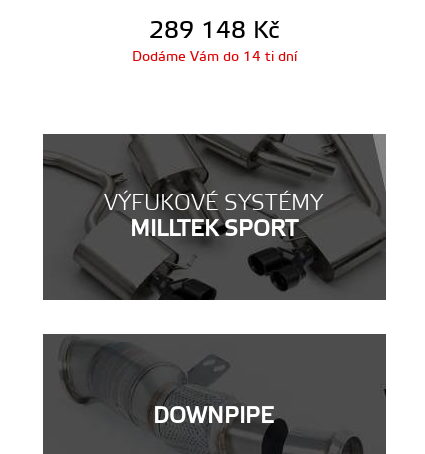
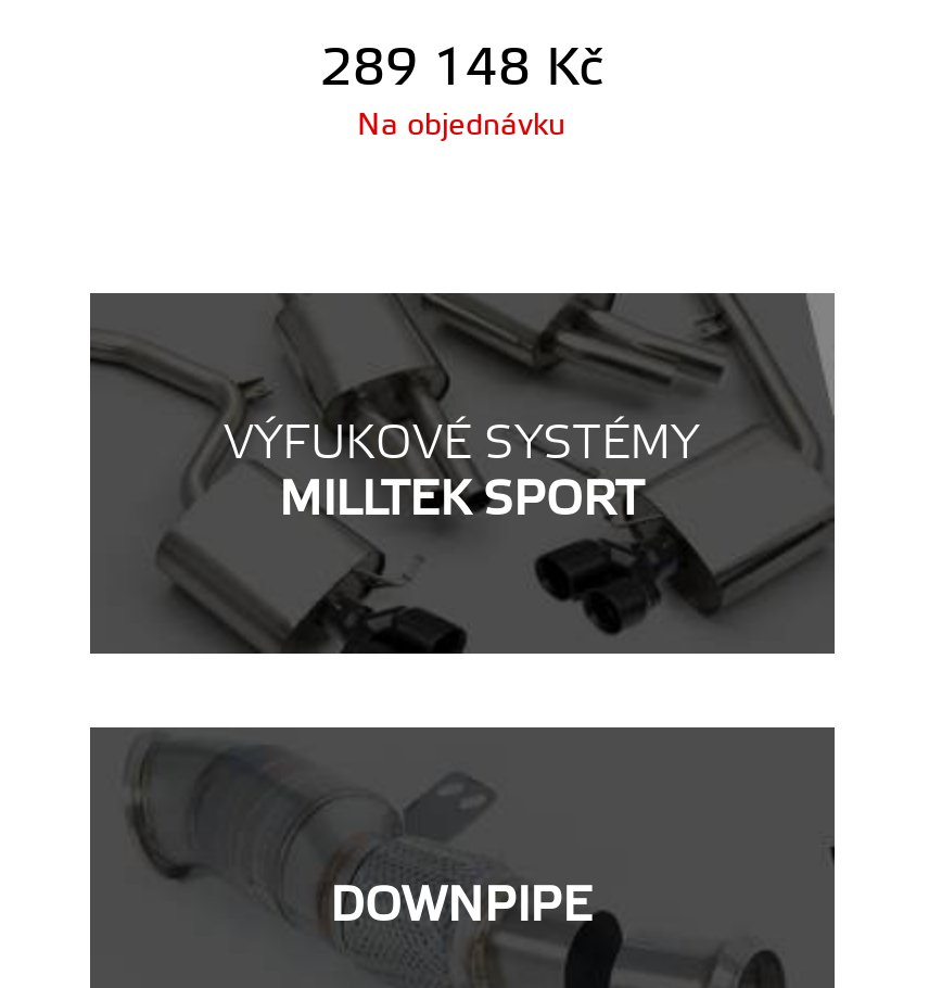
- Dodáme Vám do 14 ti dní
+ Na objednávku
